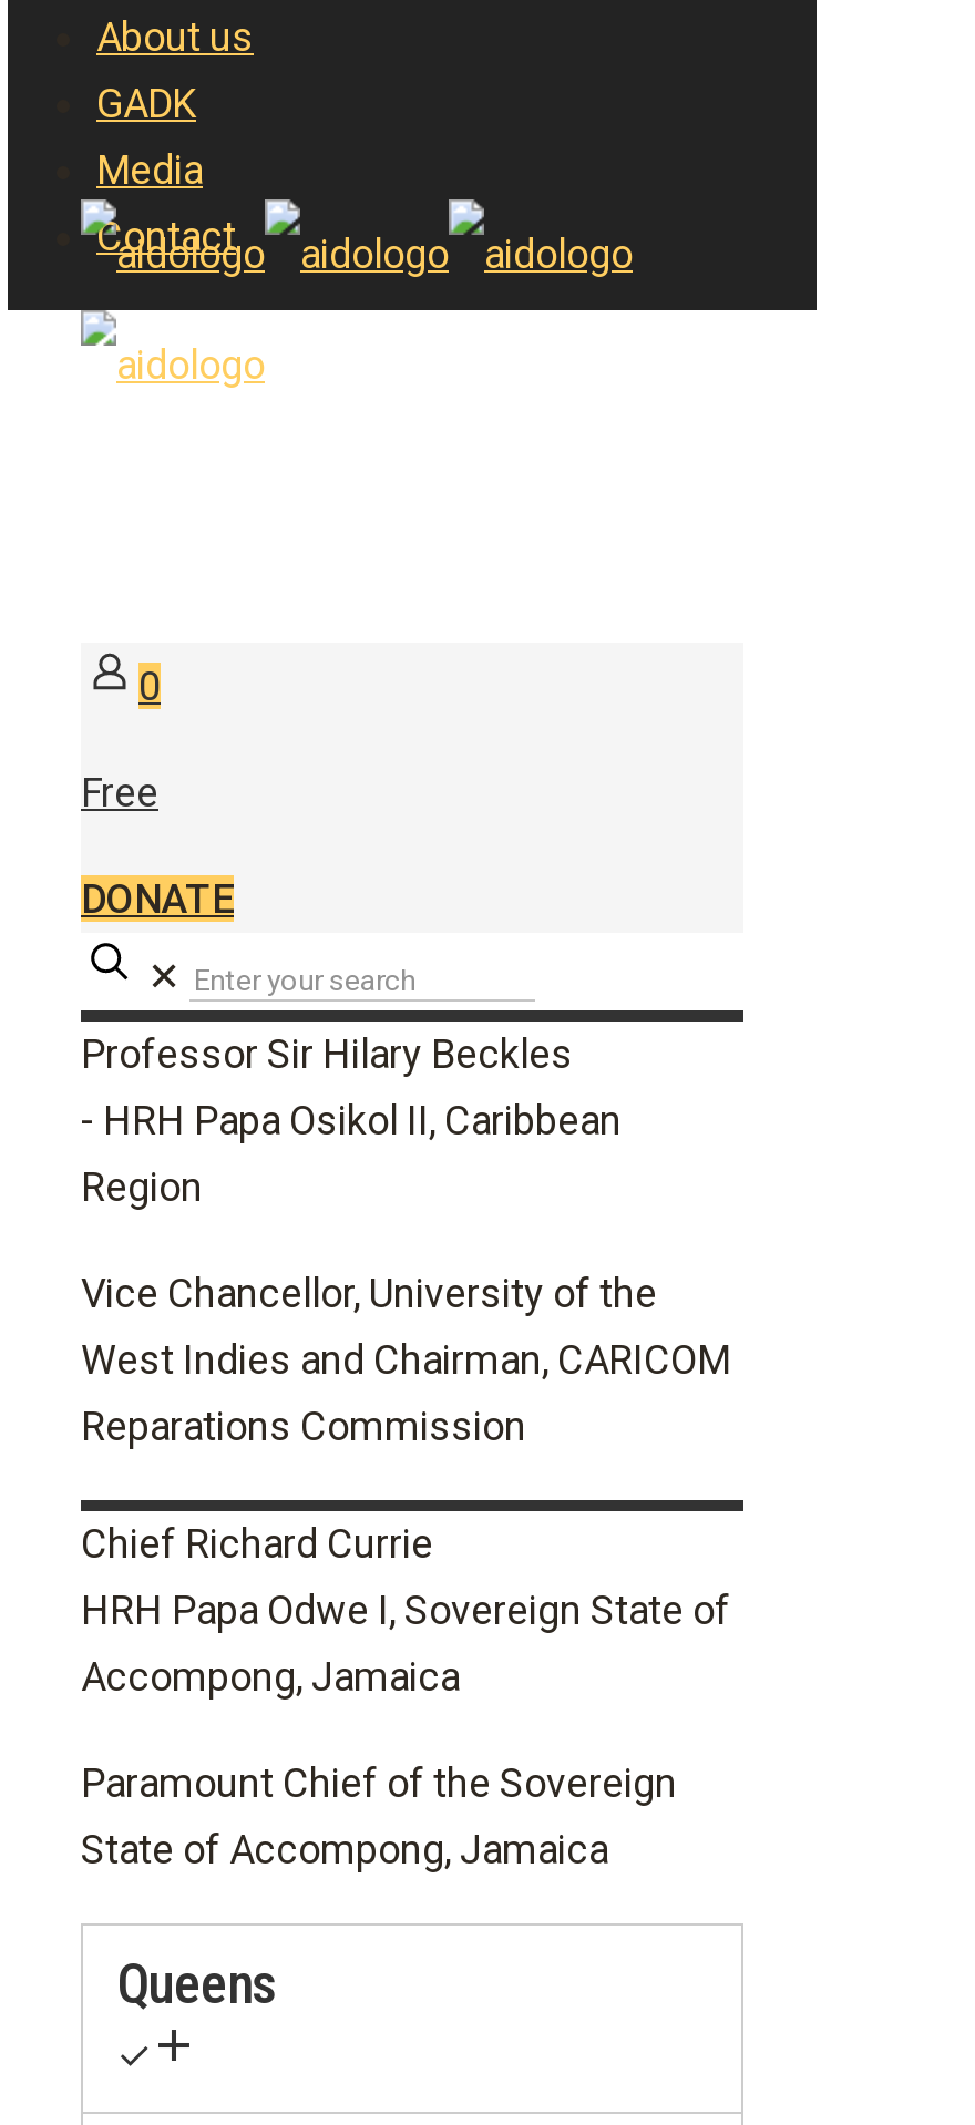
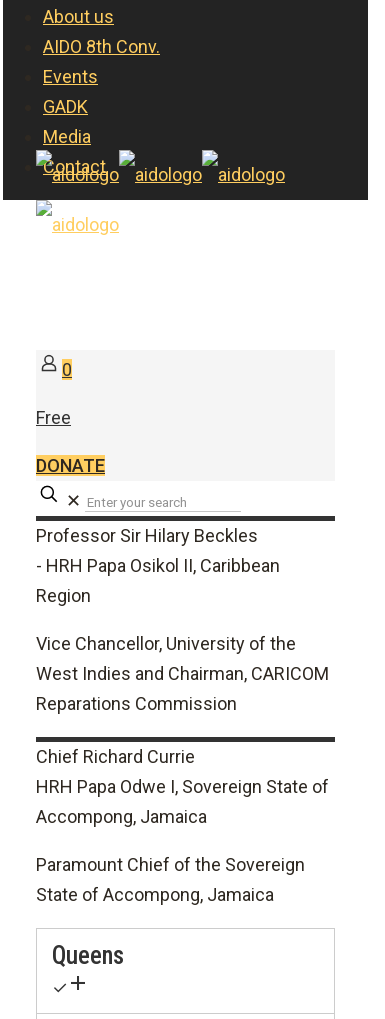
+ AIDO 8th Conv.
+ Events
